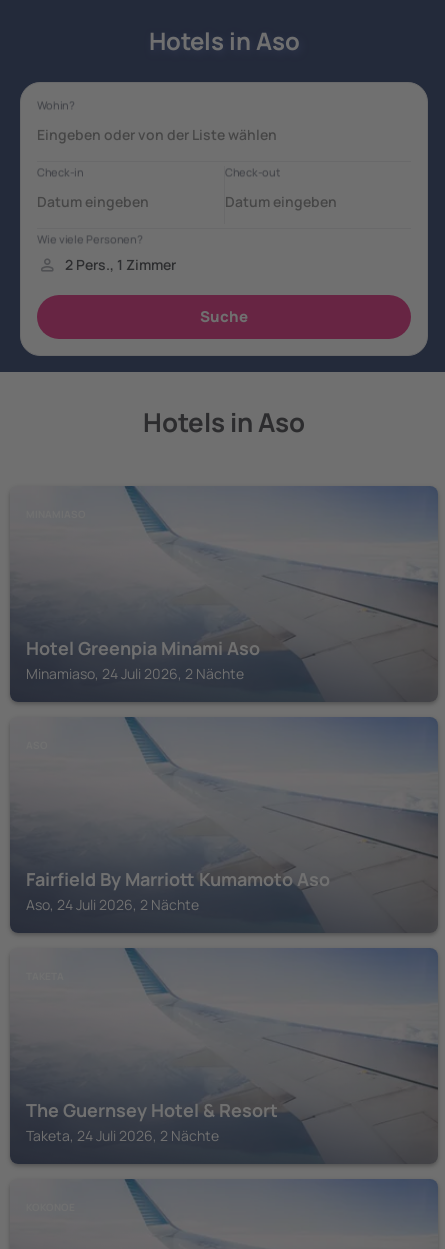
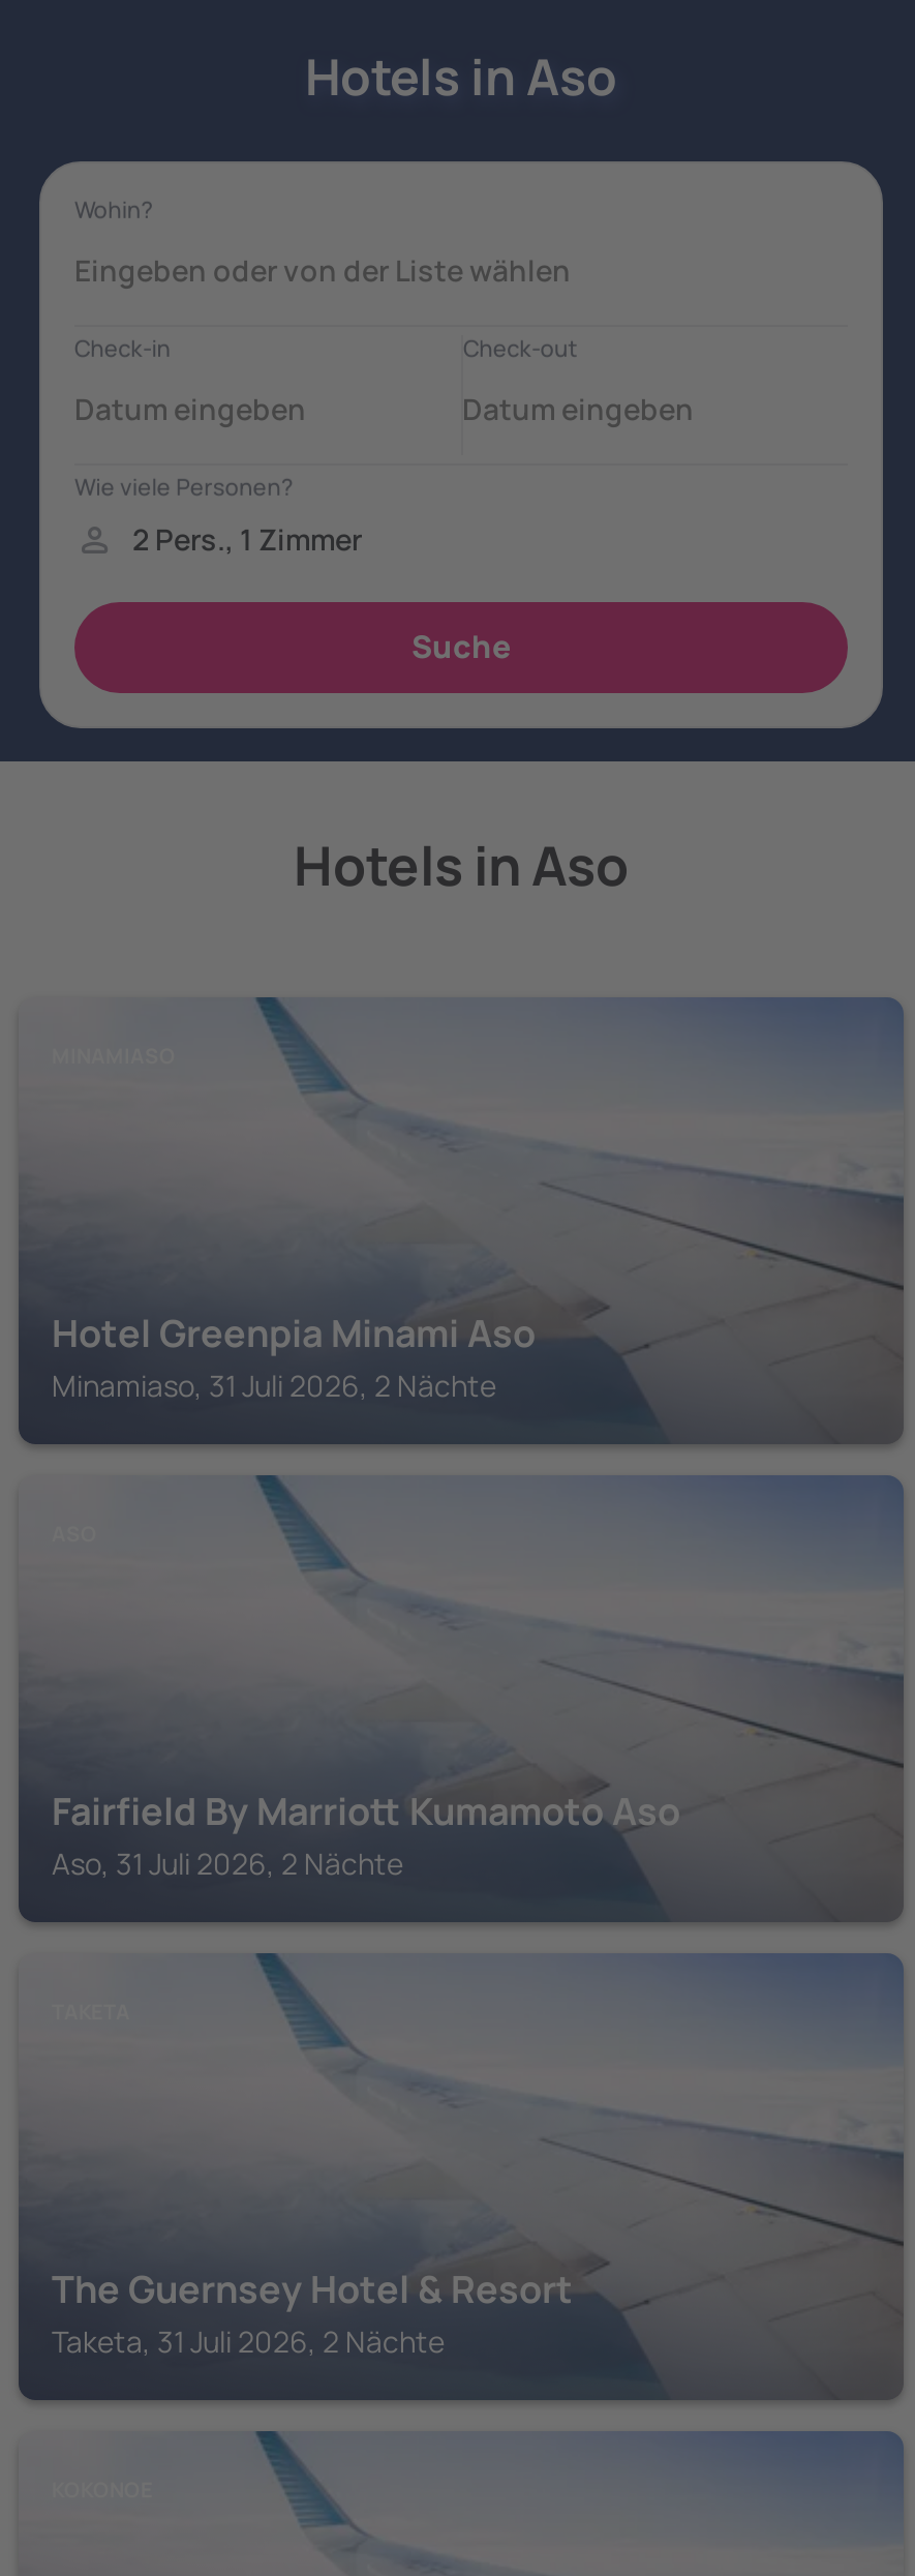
- Minamiaso, 24 Juli 2026, 2 Nächte
+ Minamiaso, 31 Juli 2026, 2 Nächte

- Aso, 24 Juli 2026, 2 Nächte
+ Aso, 31 Juli 2026, 2 Nächte

- Taketa, 24 Juli 2026, 2 Nächte
+ Taketa, 31 Juli 2026, 2 Nächte
